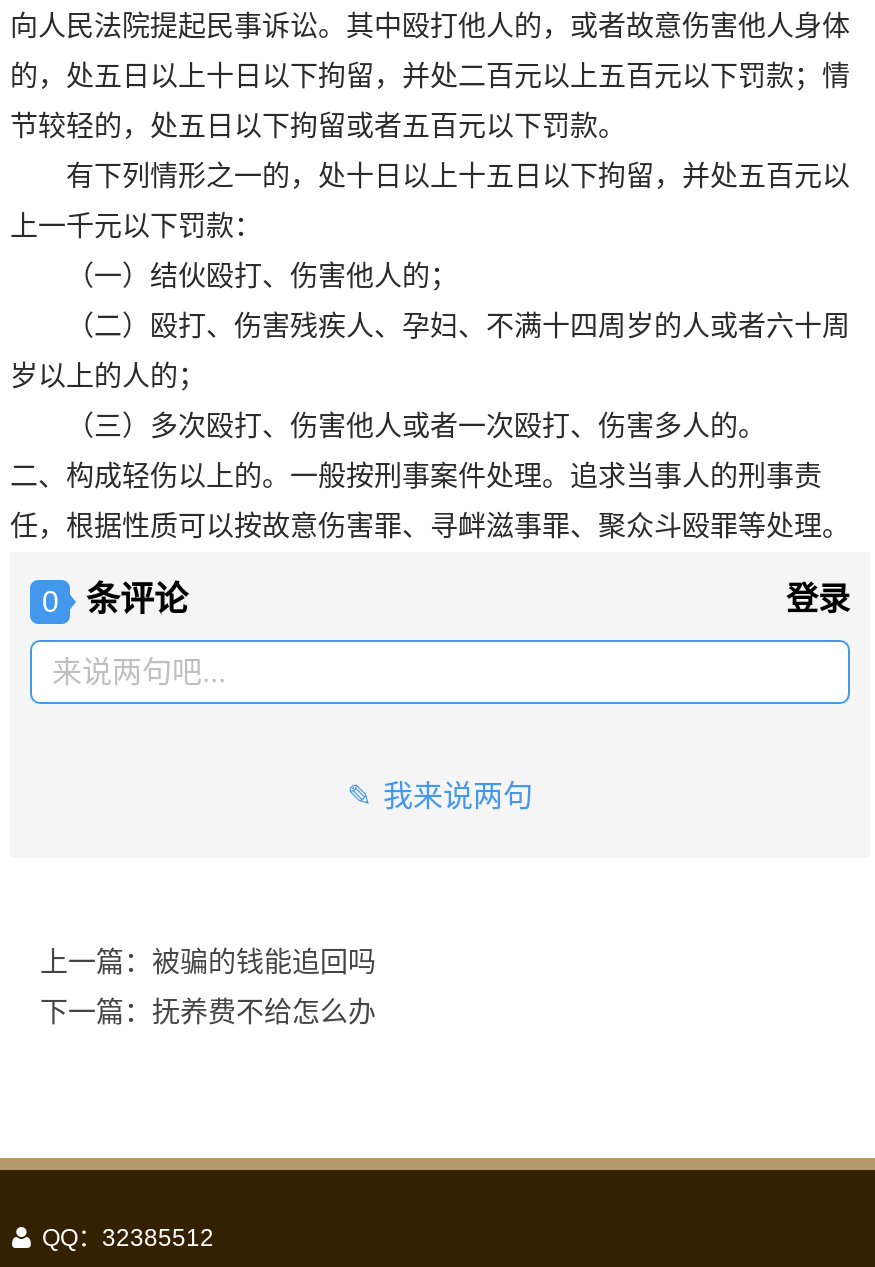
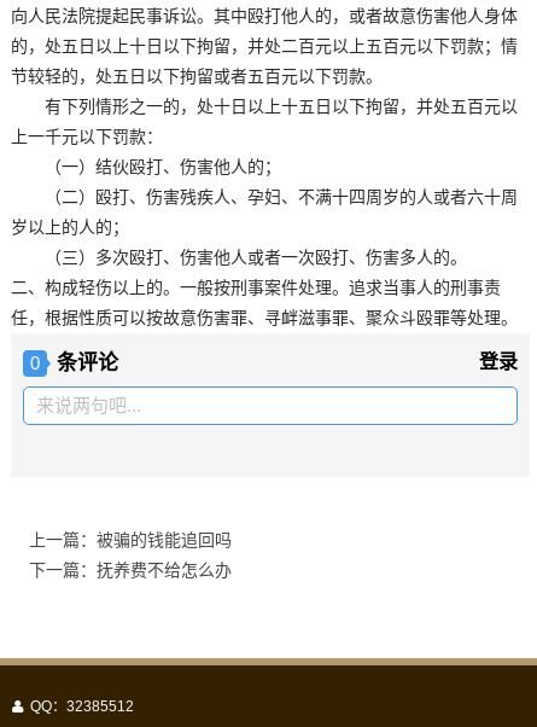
- 我来说两句
